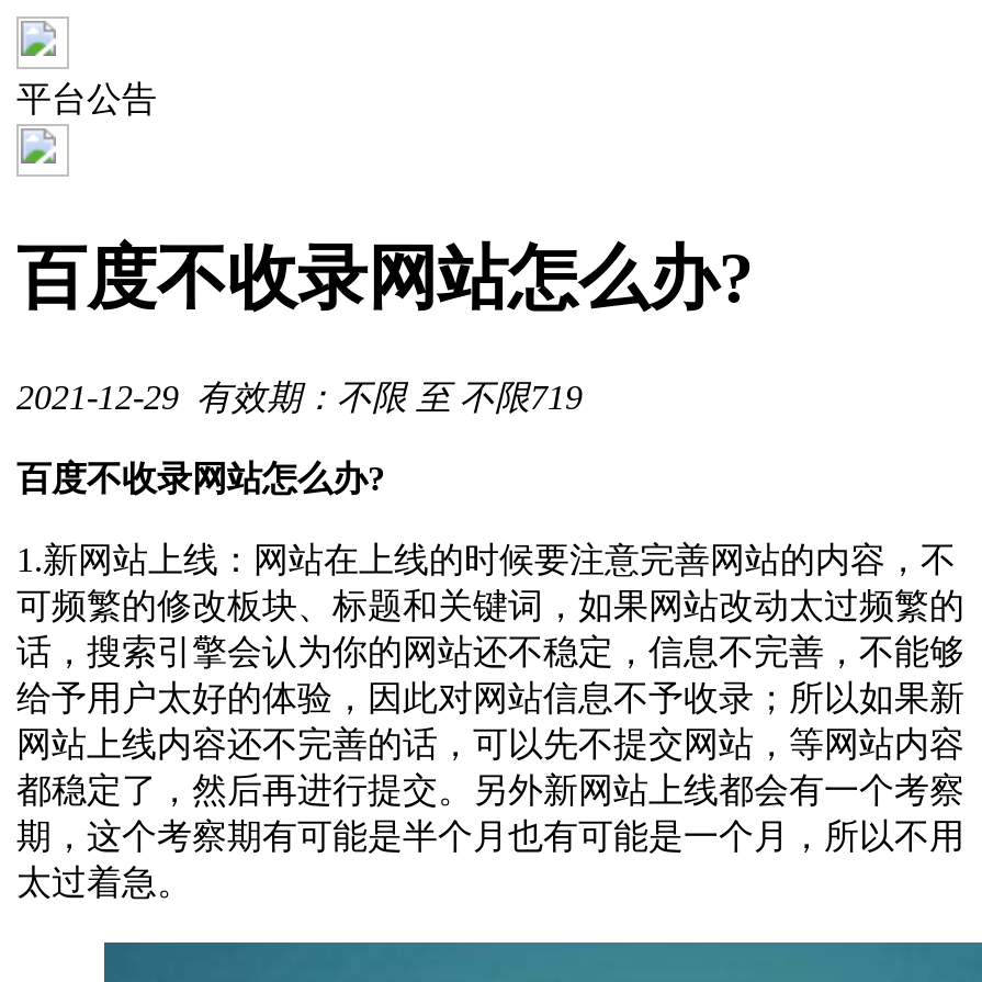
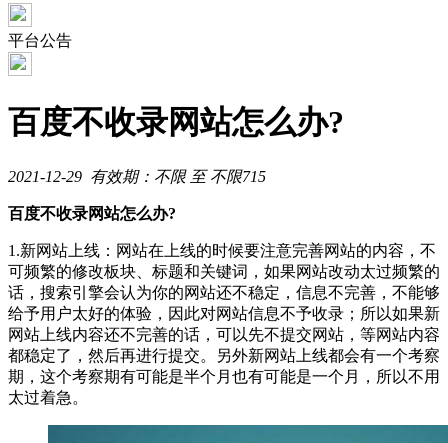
- 2021-12-29 有效期：不限 至 不限719
+ 2021-12-29 有效期：不限 至 不限715
